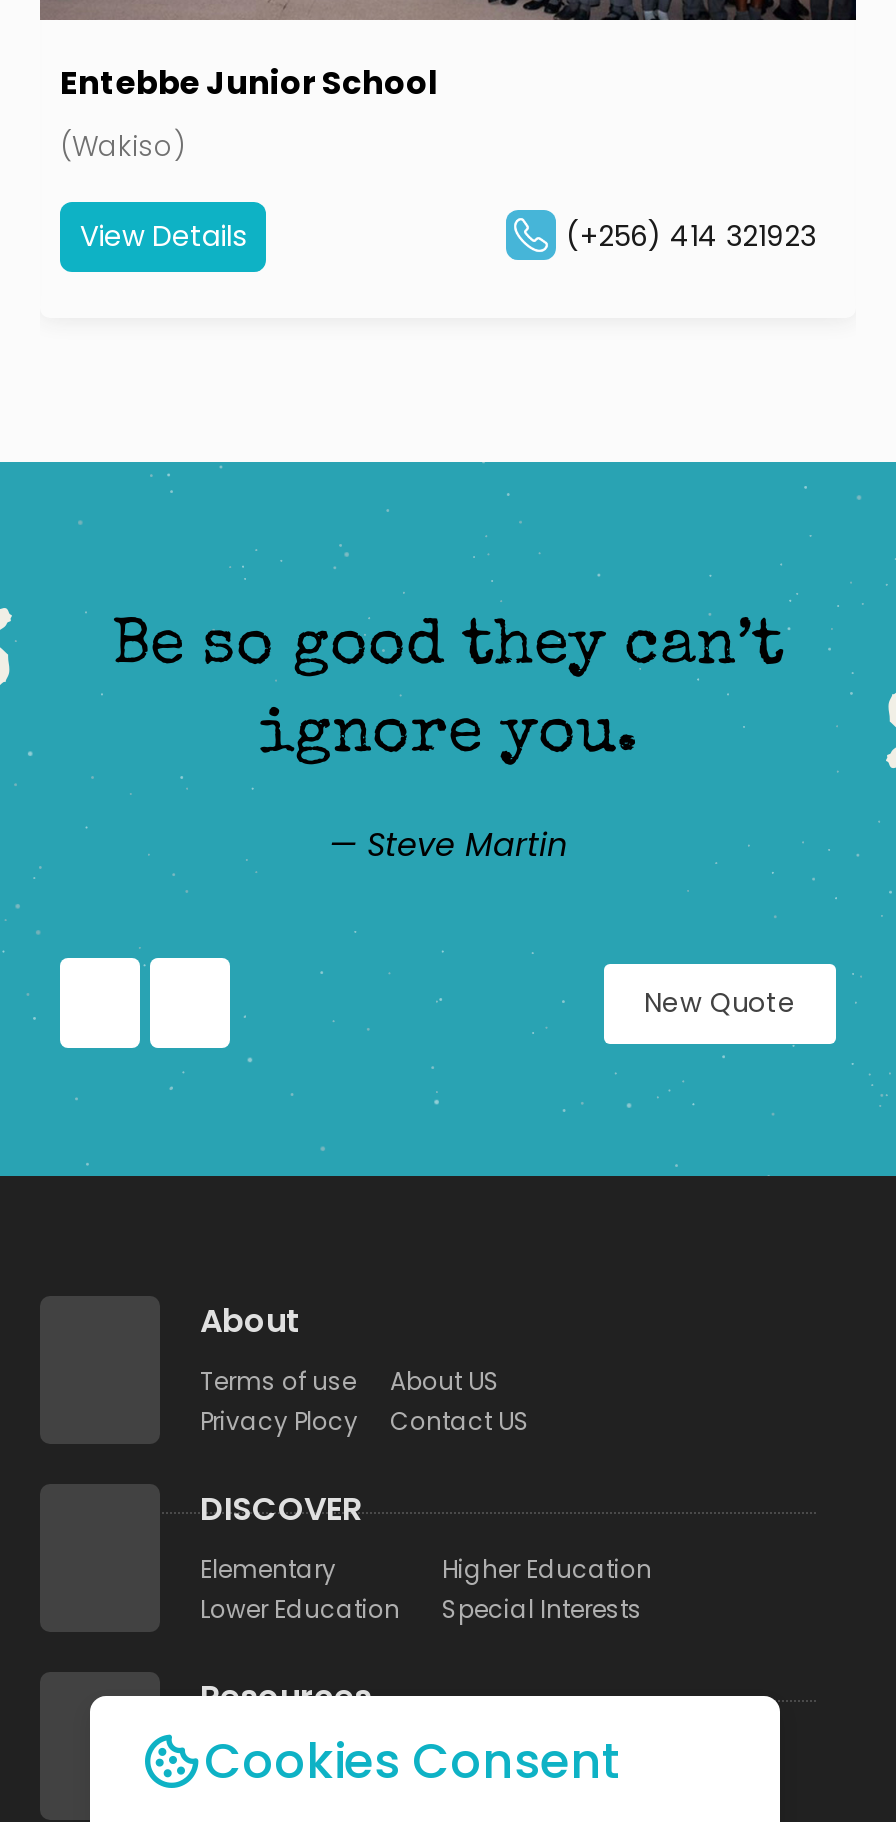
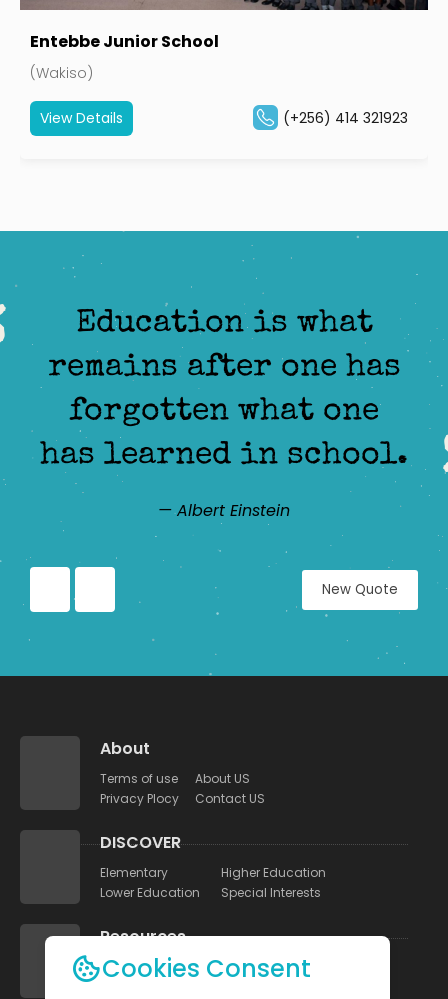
- Be so good they can’t
- ignore you.
+ Education is what
+ remains after one has
+ forgotten what one
+ has learned in school.

- — Steve Martin
+ — Albert Einstein
